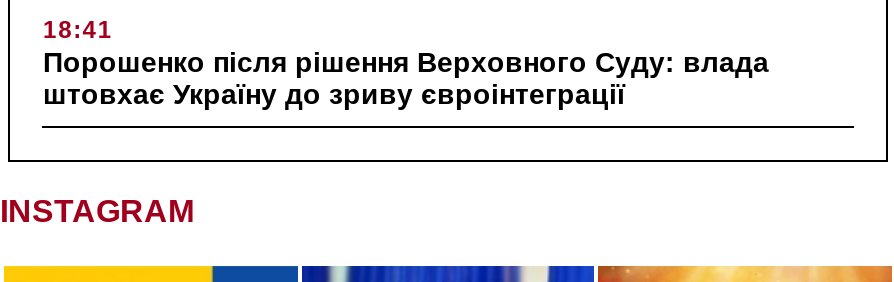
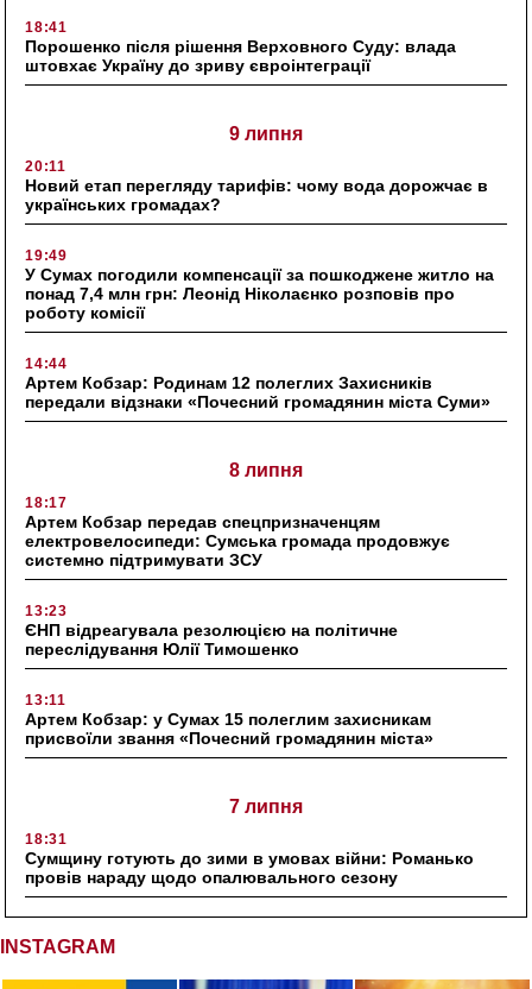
+ 9 липня
+ 20:11
+ Новий етап перегляду тарифів: чому вода дорожчає в
+ українських громадах?
+ 19:49
+ У Сумах погодили компенсації за пошкоджене житло на
+ понад 7,4 млн грн: Леонід Ніколаєнко розповів про
+ роботу комісії
+ 14:44
+ Артем Кобзар: Родинам 12 полеглих Захисників
+ передали відзнаки «Почесний громадянин міста Суми»
+ 8 липня
+ 18:17
+ Артем Кобзар передав спецпризначенцям
+ електровелосипеди: Сумська громада продовжує
+ системно підтримувати ЗСУ
+ 13:23
+ ЄНП відреагувала резолюцією на політичне
+ переслідування Юлії Тимошенко
+ 13:11
+ Артем Кобзар: у Сумах 15 полеглим захисникам
+ присвоїли звання «Почесний громадянин міста»
+ 7 липня
+ 18:31
+ Сумщину готують до зими в умовах війни: Романько
+ провів нараду щодо опалювального сезону
